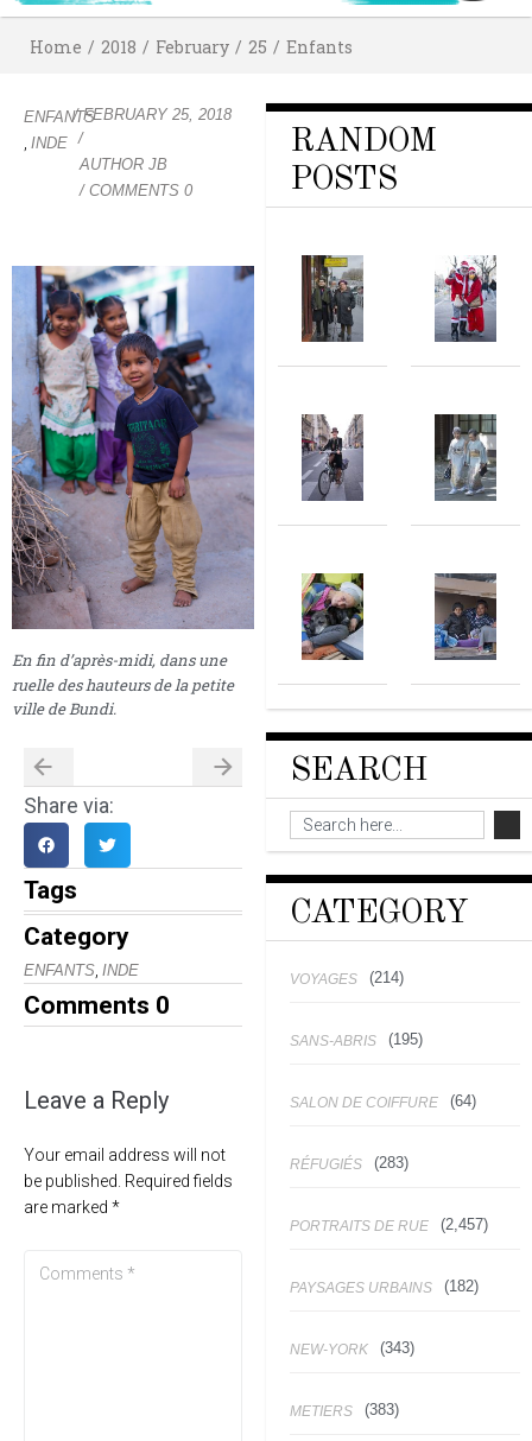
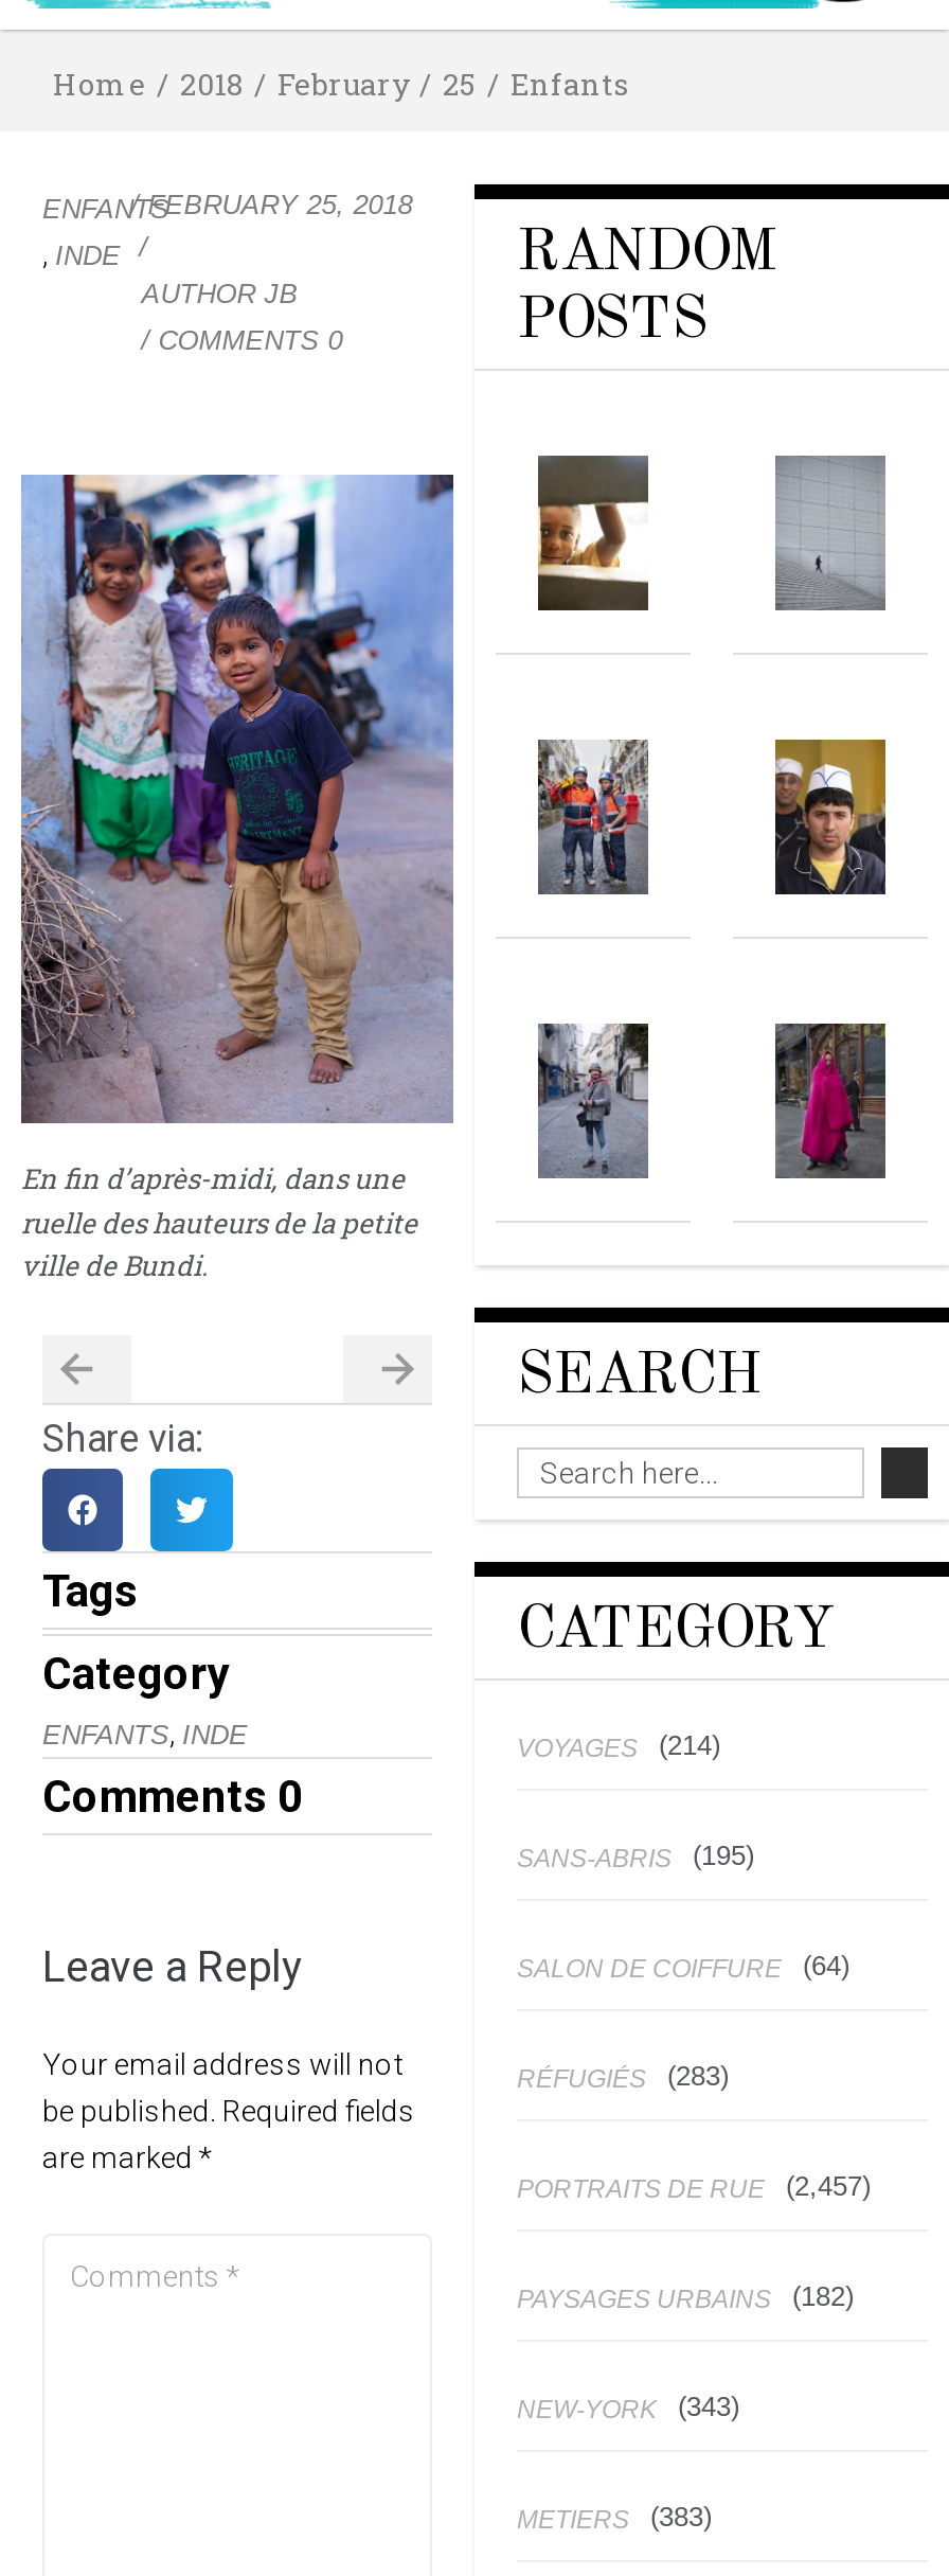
- [image]
+ [image]

- [image]
+ [image]

- [image]
+ [image]

- [image]
+ [image]

- [image]
+ [image]

- [image]
+ [image]
